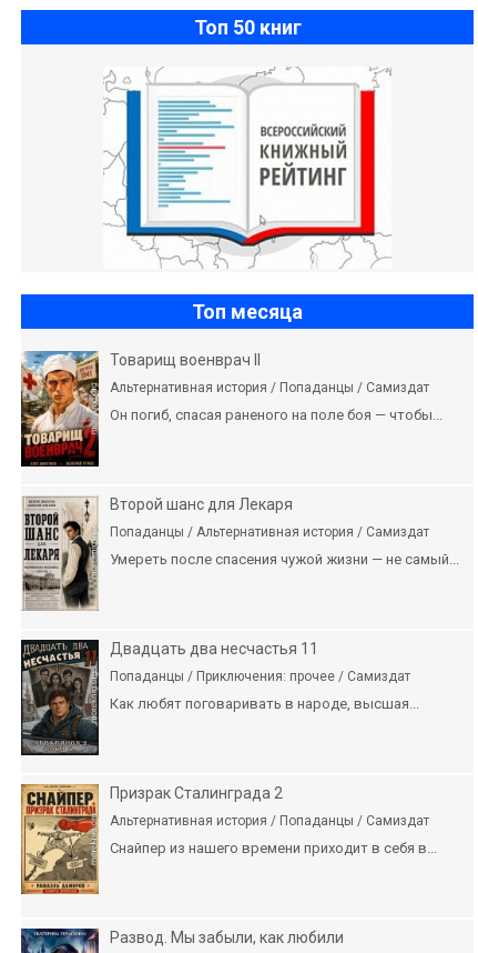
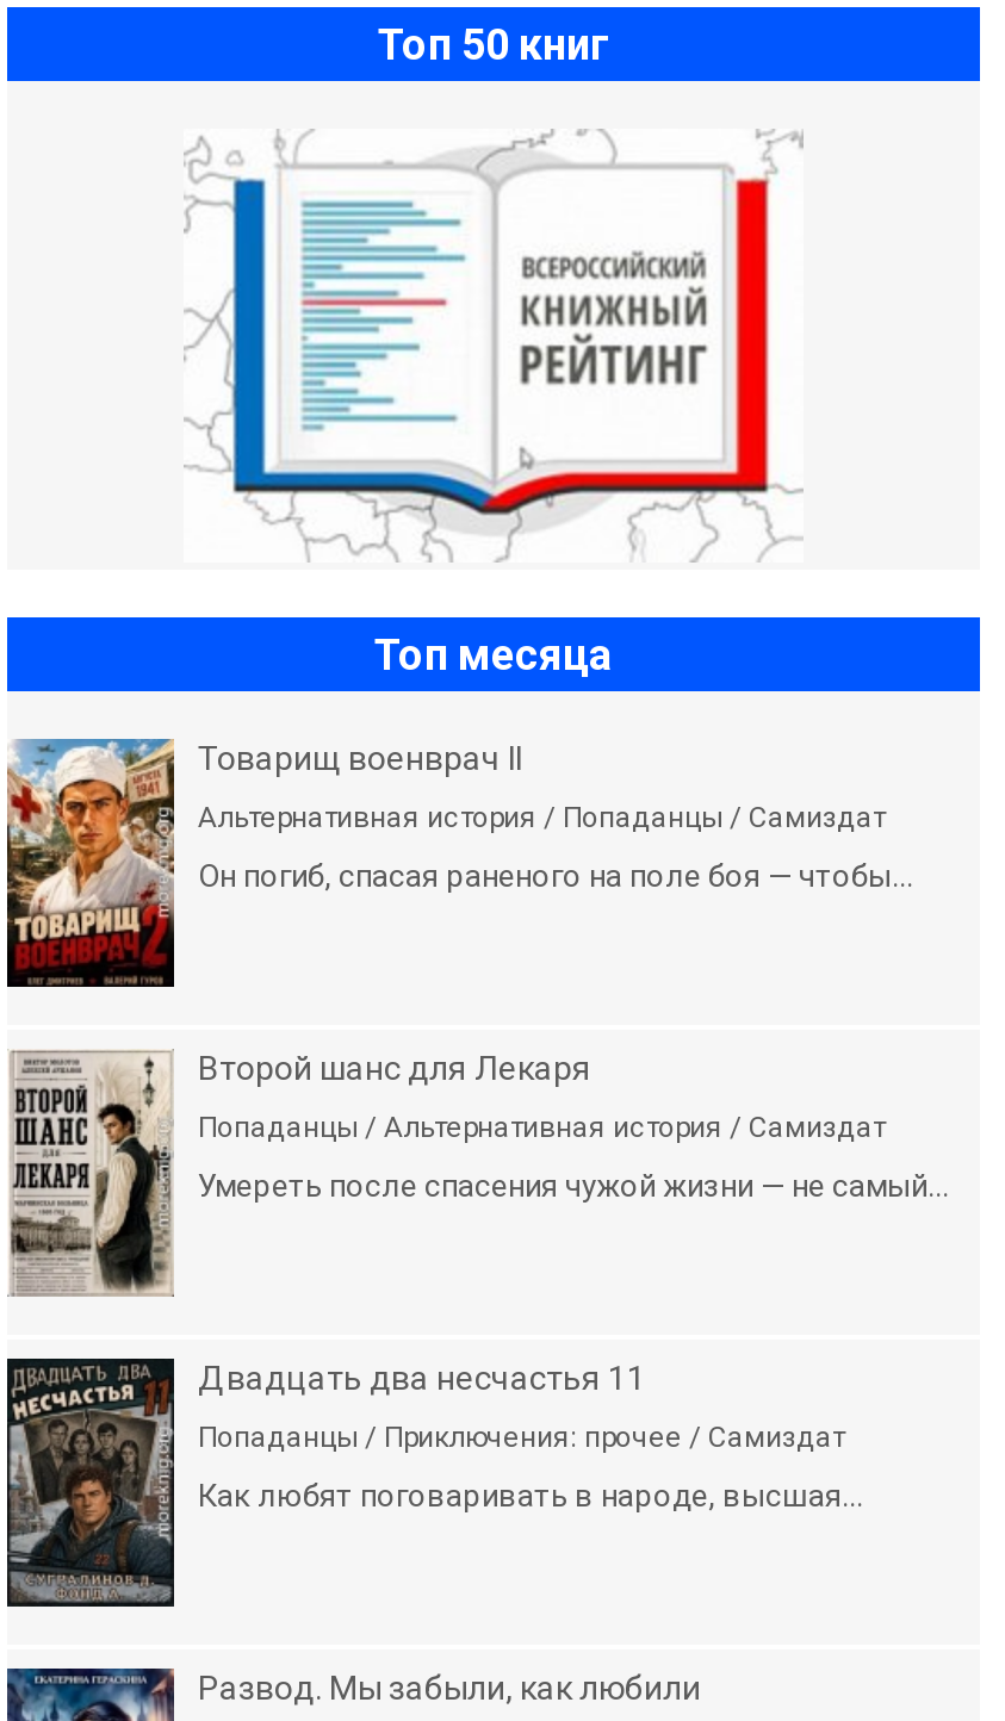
- [image]
- Призрак Сталинграда 2
- Альтернативная история / Попаданцы / Самиздат
- Снайпер из нашего времени приходит в себя в...
